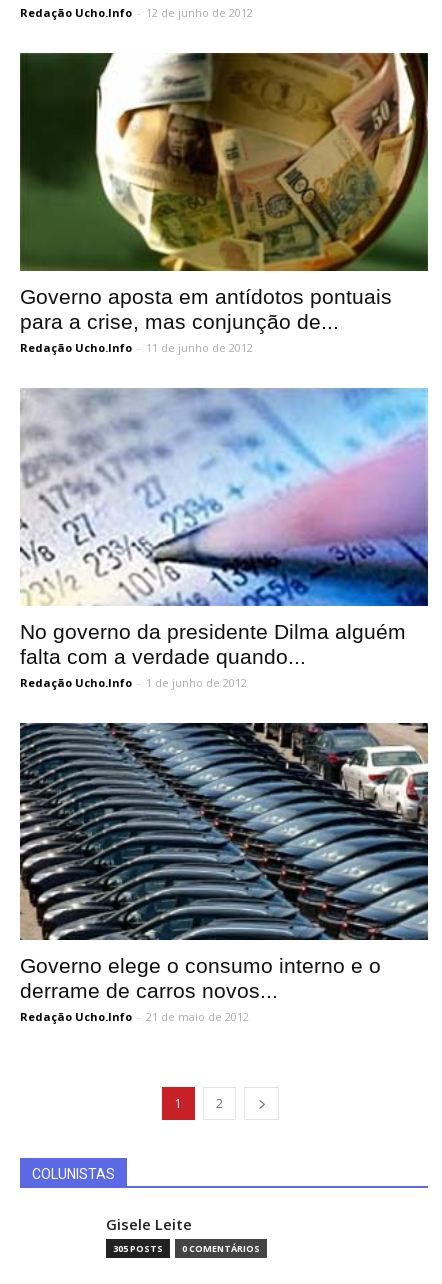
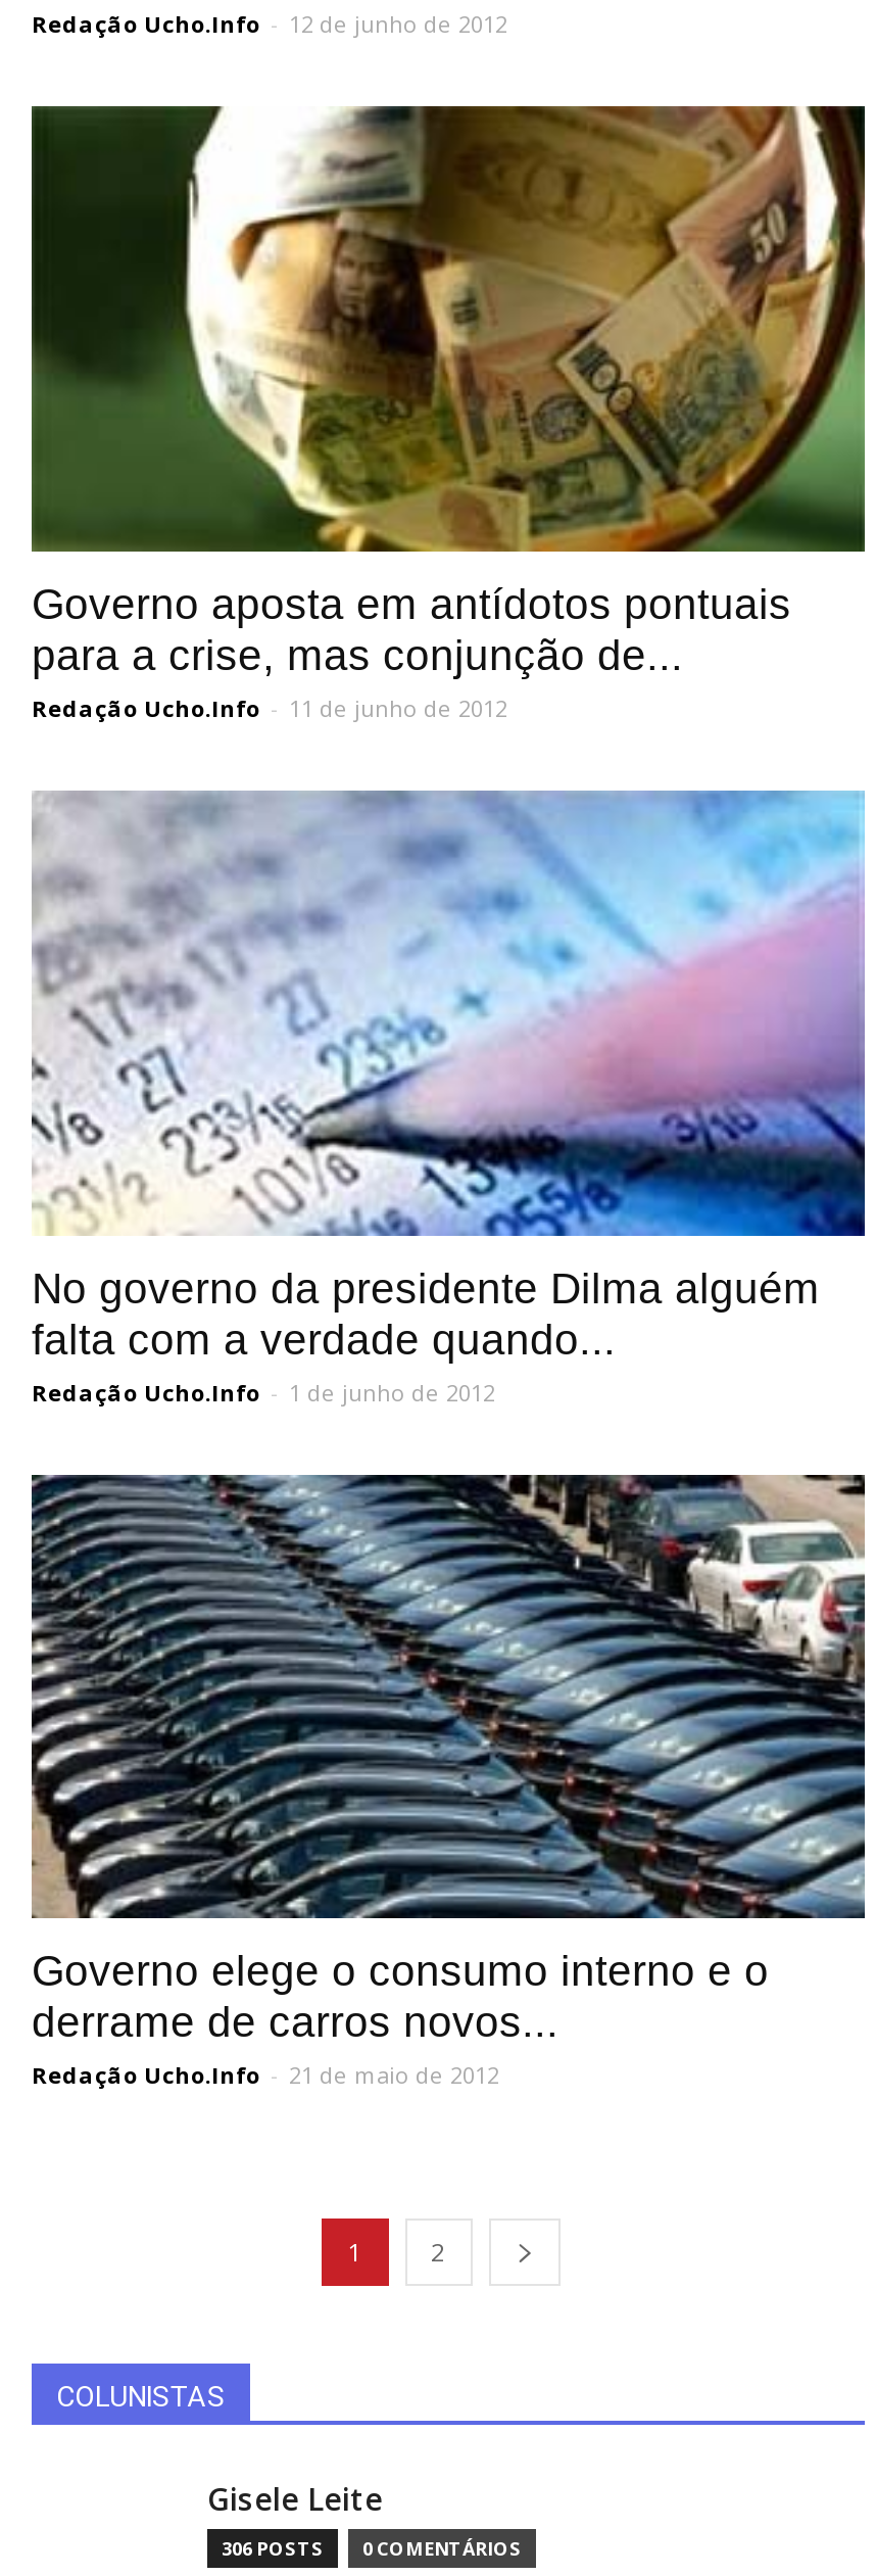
- 305 POSTS 0 COMENTÁRIOS
+ 306 POSTS 0 COMENTÁRIOS
